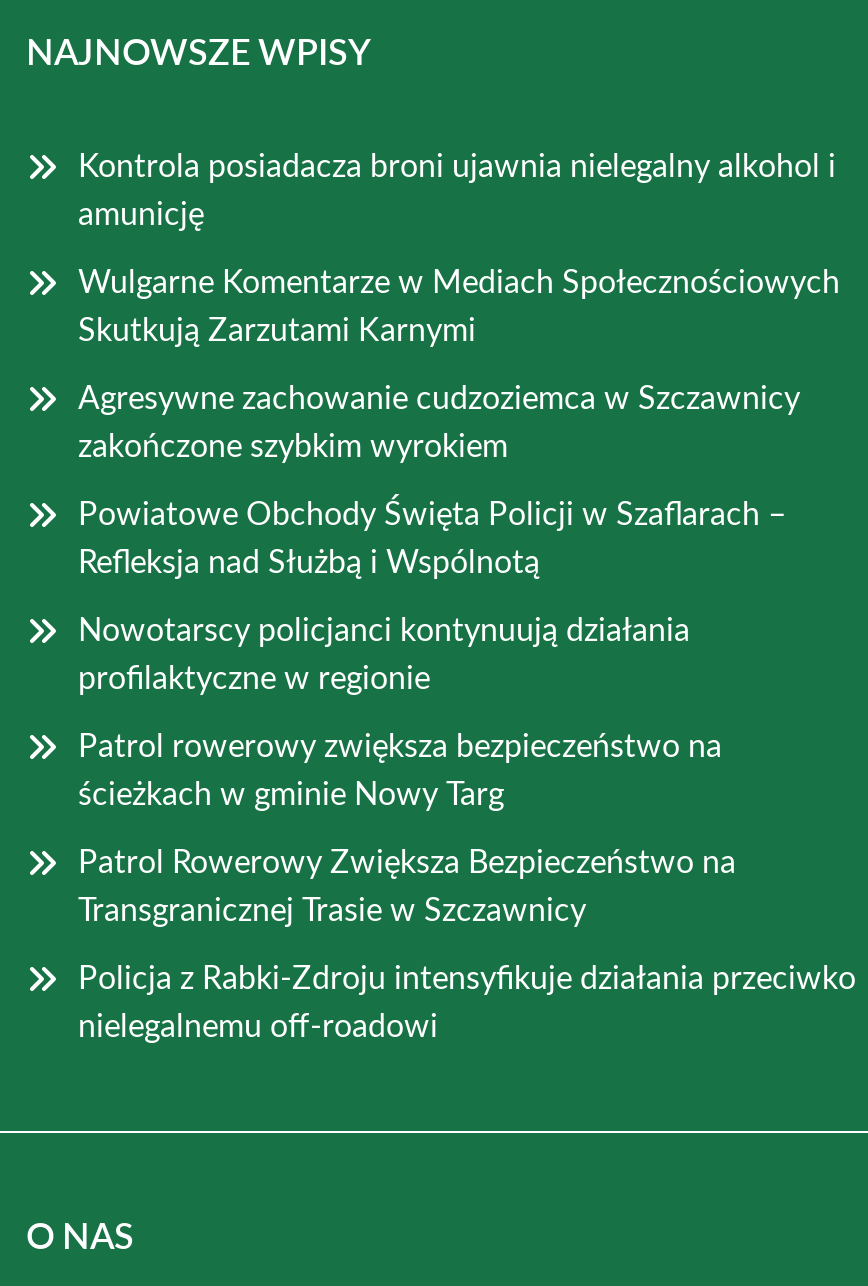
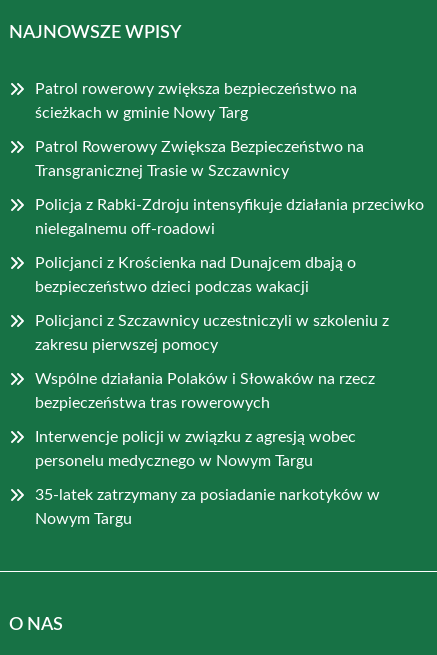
- Kontrola posiadacza broni ujawnia nielegalny alkohol i
- amunicję
- Wulgarne Komentarze w Mediach Społecznościowych
- Skutkują Zarzutami Karnymi
- Agresywne zachowanie cudzoziemca w Szczawnicy
- zakończone szybkim wyrokiem
- Powiatowe Obchody Święta Policji w Szaflarach –
- Refleksja nad Służbą i Wspólnotą
- Nowotarscy policjanci kontynuują działania
- profilaktyczne w regionie

moved up: Patrol rowerowy zwiększa bezpieczeństwo na | ścieżkach w gminie Nowy Targ | Patrol Rowerowy Zwiększa Bezpieczeństwo na | Transgranicznej Trasie w Szczawnicy | Policja z Rabki-Zdroju intensyfikuje działania przeciwko | nielegalnemu off-roadowi

+ Policjanci z Krościenka nad Dunajcem dbają o
+ bezpieczeństwo dzieci podczas wakacji
+ Policjanci z Szczawnicy uczestniczyli w szkoleniu z
+ zakresu pierwszej pomocy
+ Wspólne działania Polaków i Słowaków na rzecz
+ bezpieczeństwa tras rowerowych
+ Interwencje policji w związku z agresją wobec
+ personelu medycznego w Nowym Targu
+ 35-latek zatrzymany za posiadanie narkotyków w
+ Nowym Targu
